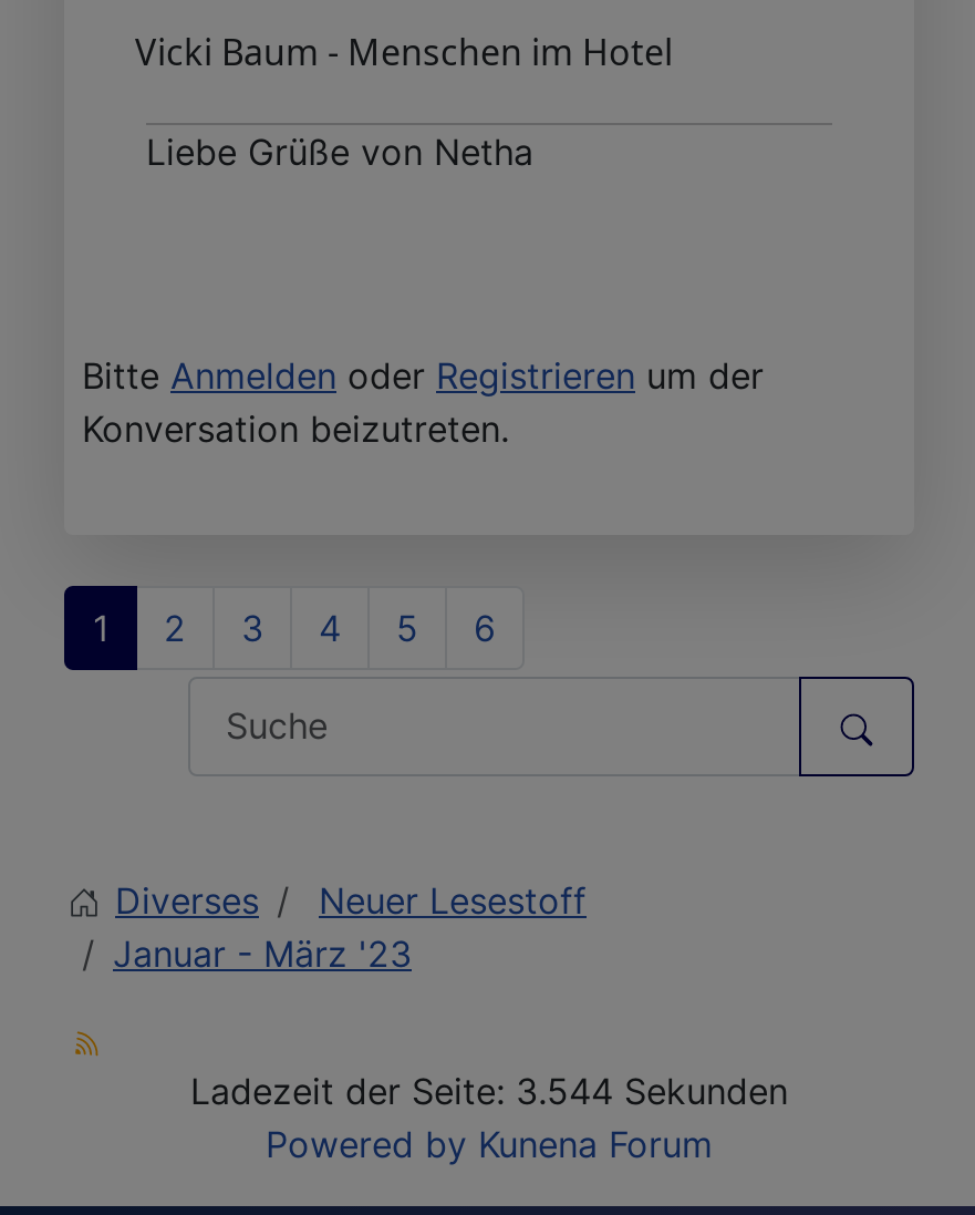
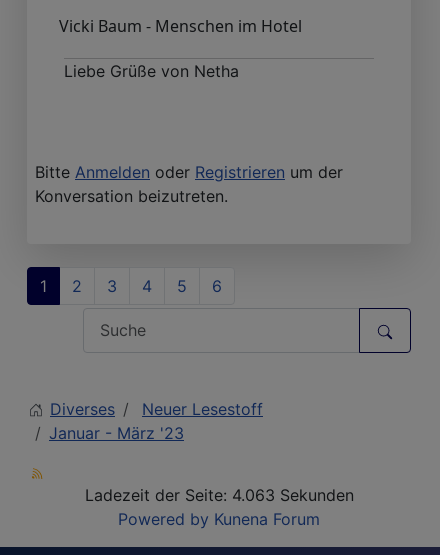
- Ladezeit der Seite: 3.544 Sekunden
+ Ladezeit der Seite: 4.063 Sekunden
